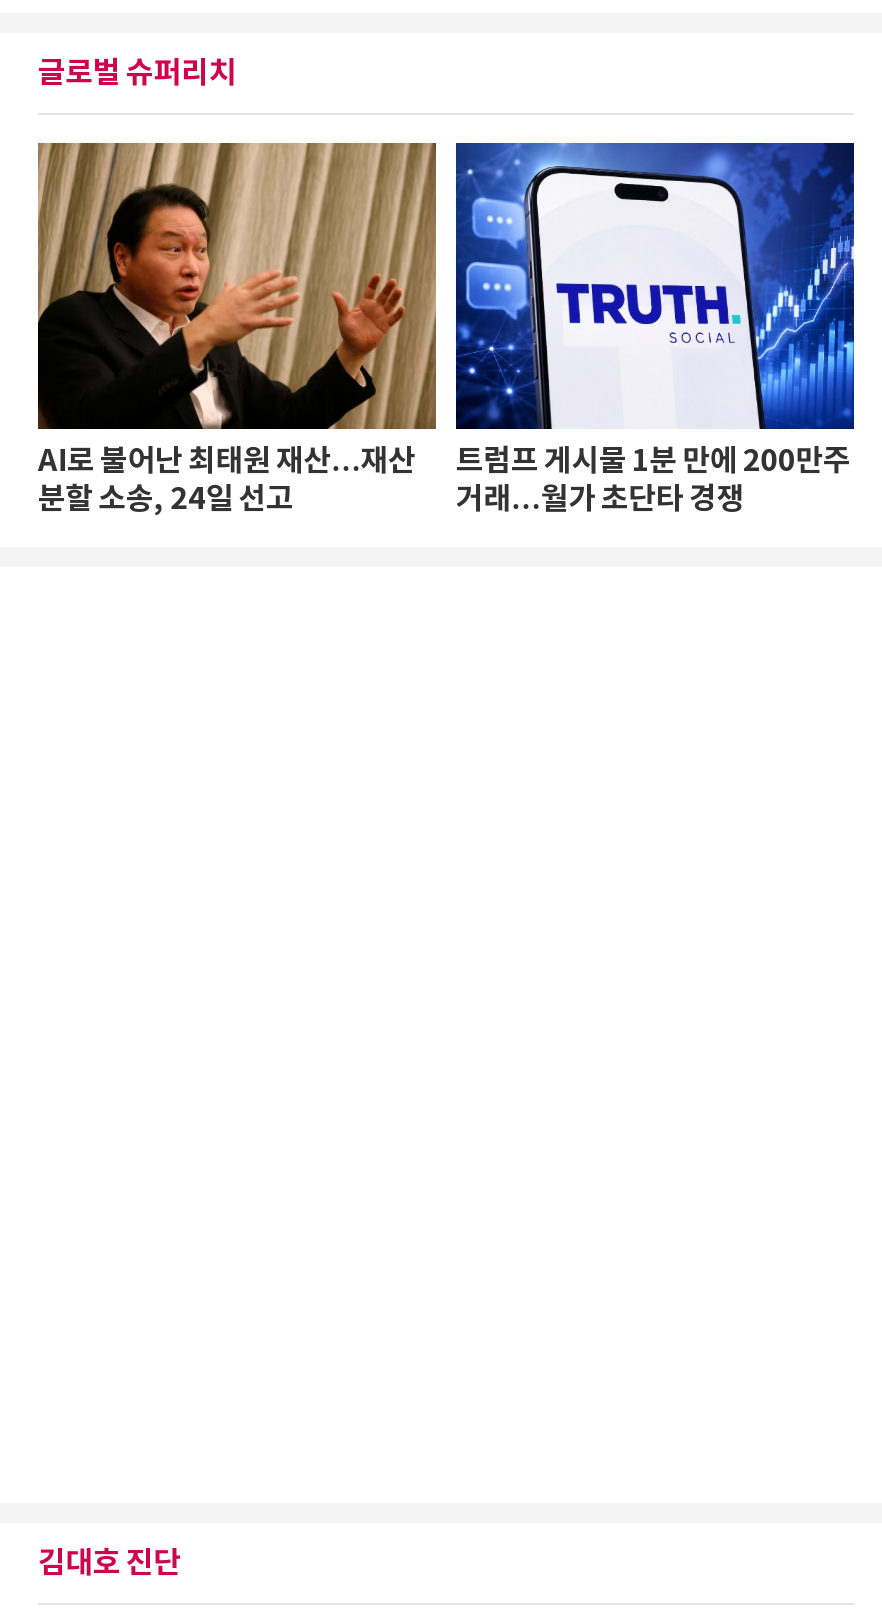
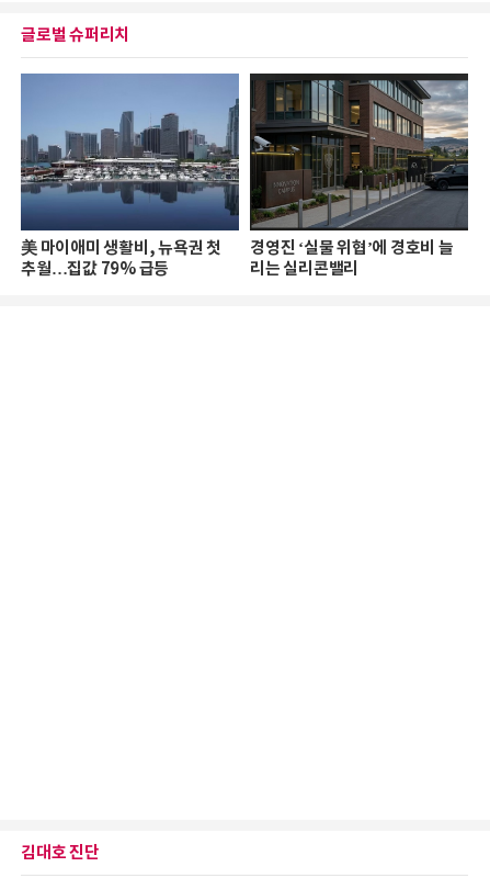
- [image]
- AI로 불어난 최태원 재산…재산
- 분할 소송, 24일 선고
+ [image]
+ 美 마이애미 생활비, 뉴욕권 첫
+ 추월…집값 79% 급등

- [image]
- 트럼프 게시물 1분 만에 200만주
- 거래…월가 초단타 경쟁
+ [image]
+ 경영진 ‘실물 위협’에 경호비 늘
+ 리는 실리콘밸리
